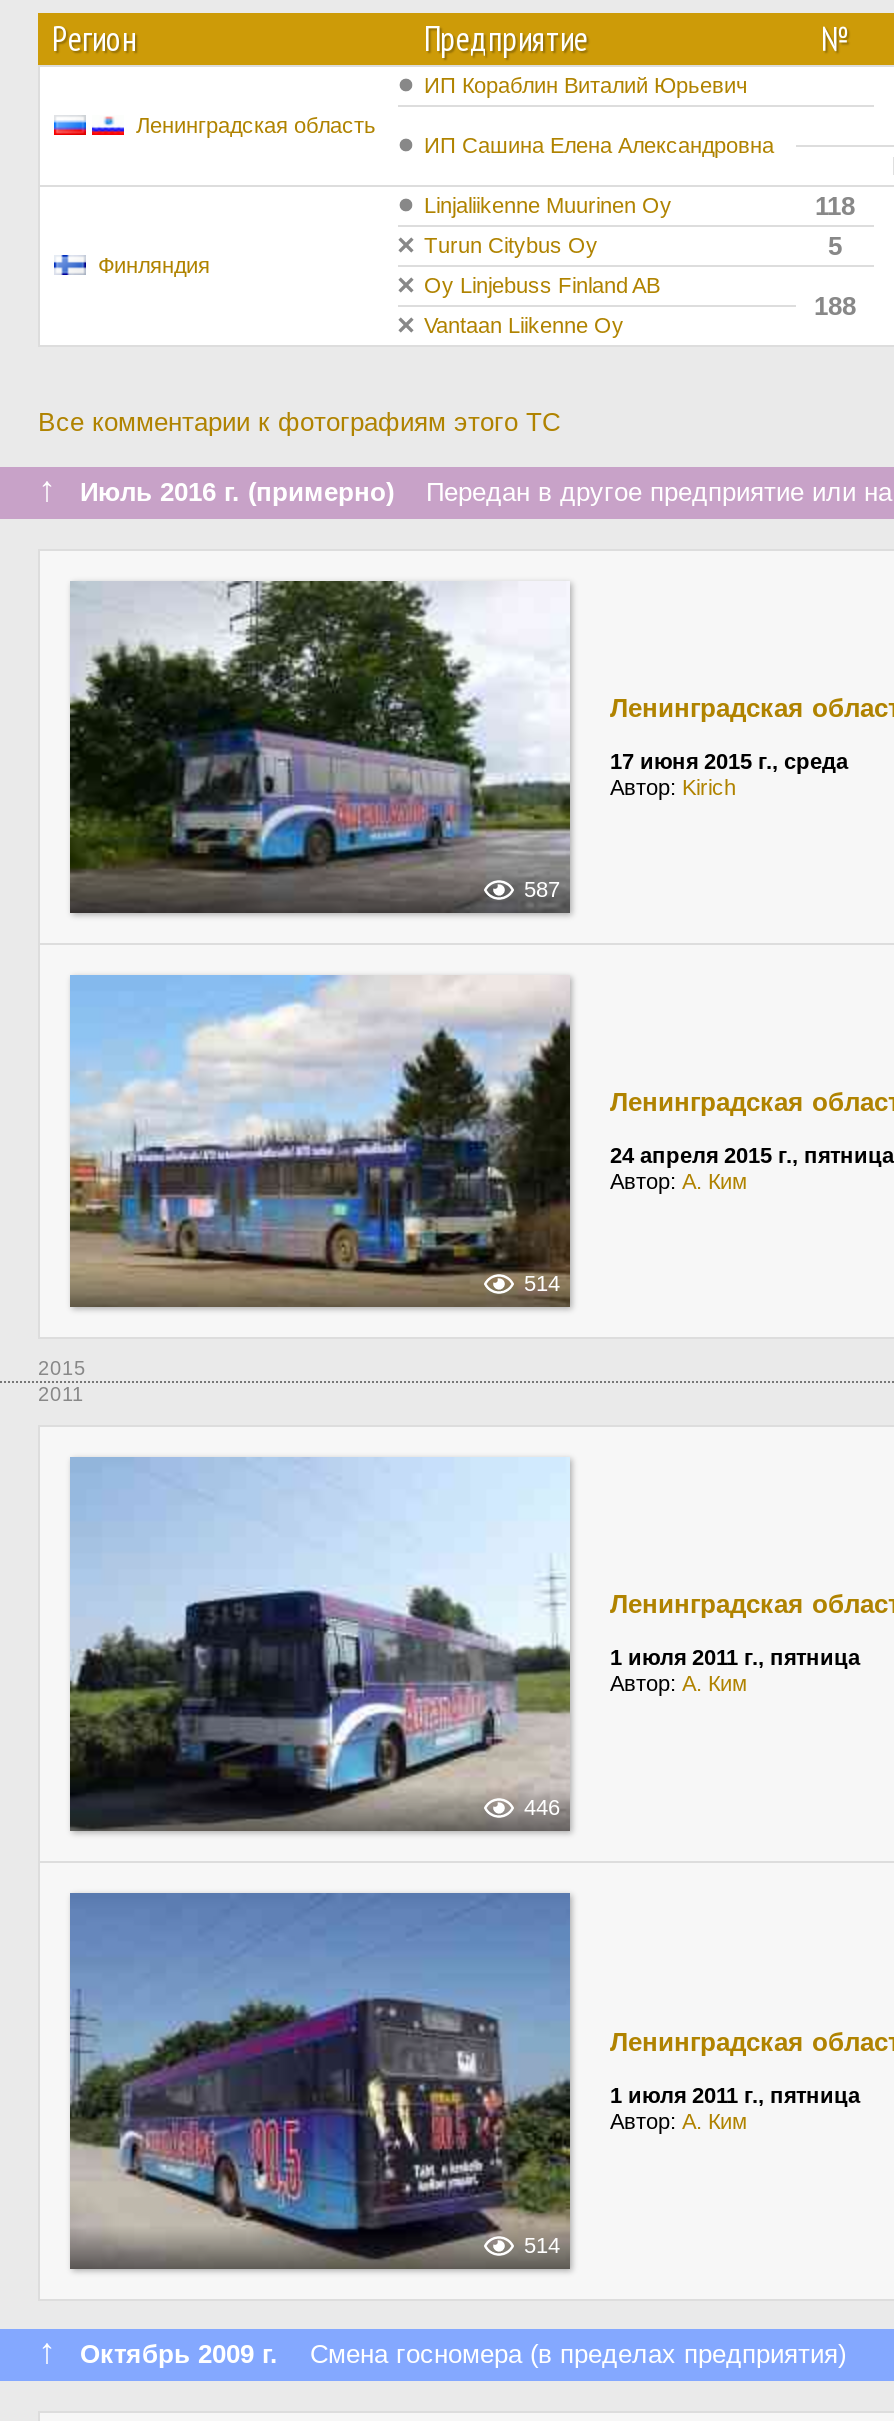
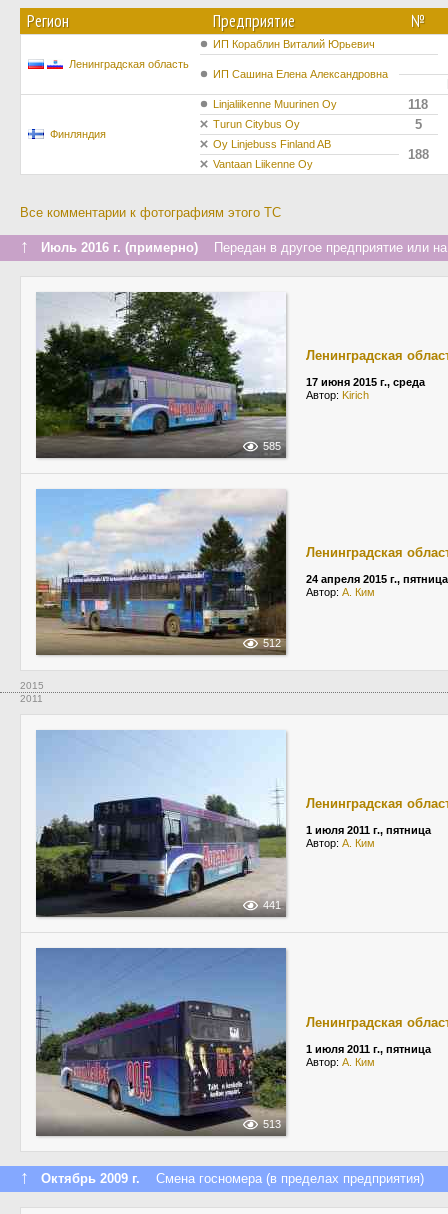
- 587
+ 585

- 514
+ 512

- 446
+ 441

- 514
+ 513
